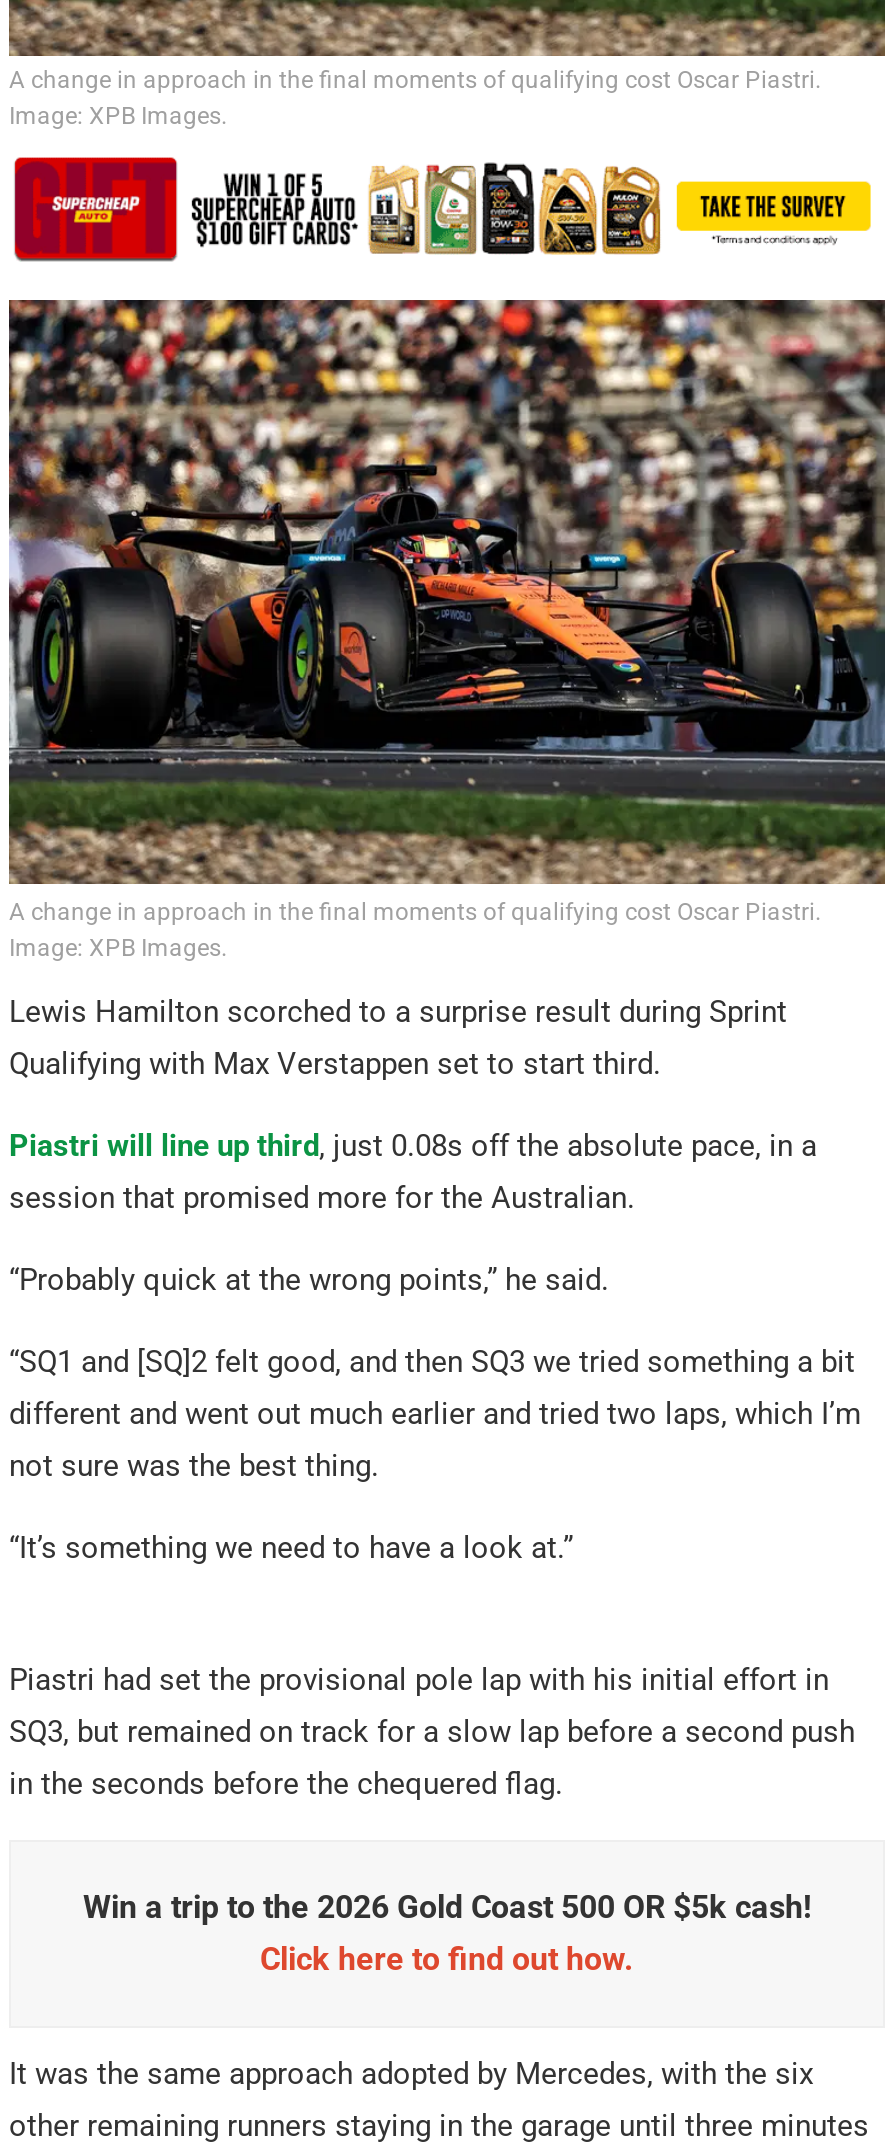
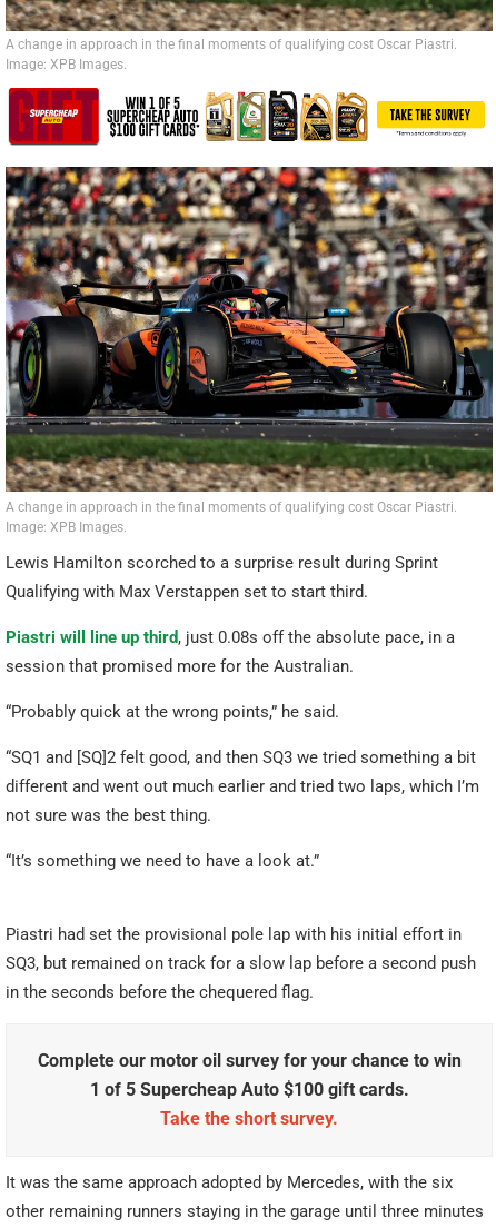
- Win a trip to the 2026 Gold Coast 500 OR $5k cash!
- Click here to find out how.
+ Complete our motor oil survey for your chance to win
+ 1 of 5 Supercheap Auto $100 gift cards.
+ Take the short survey.
